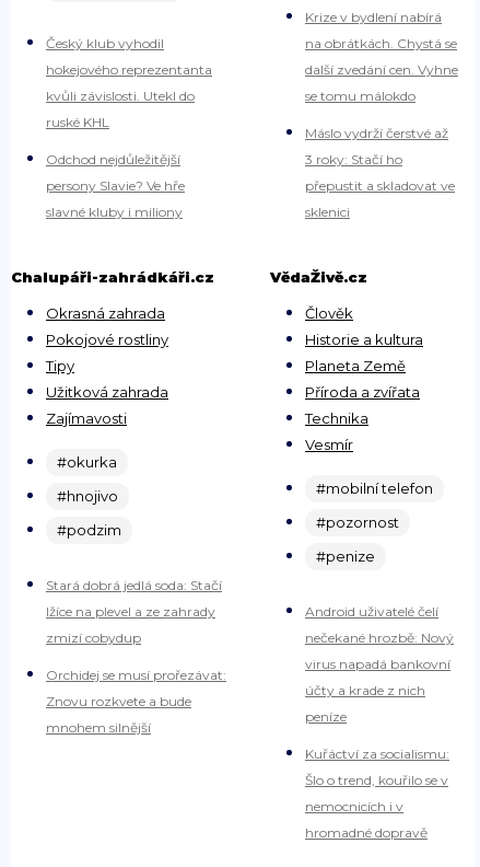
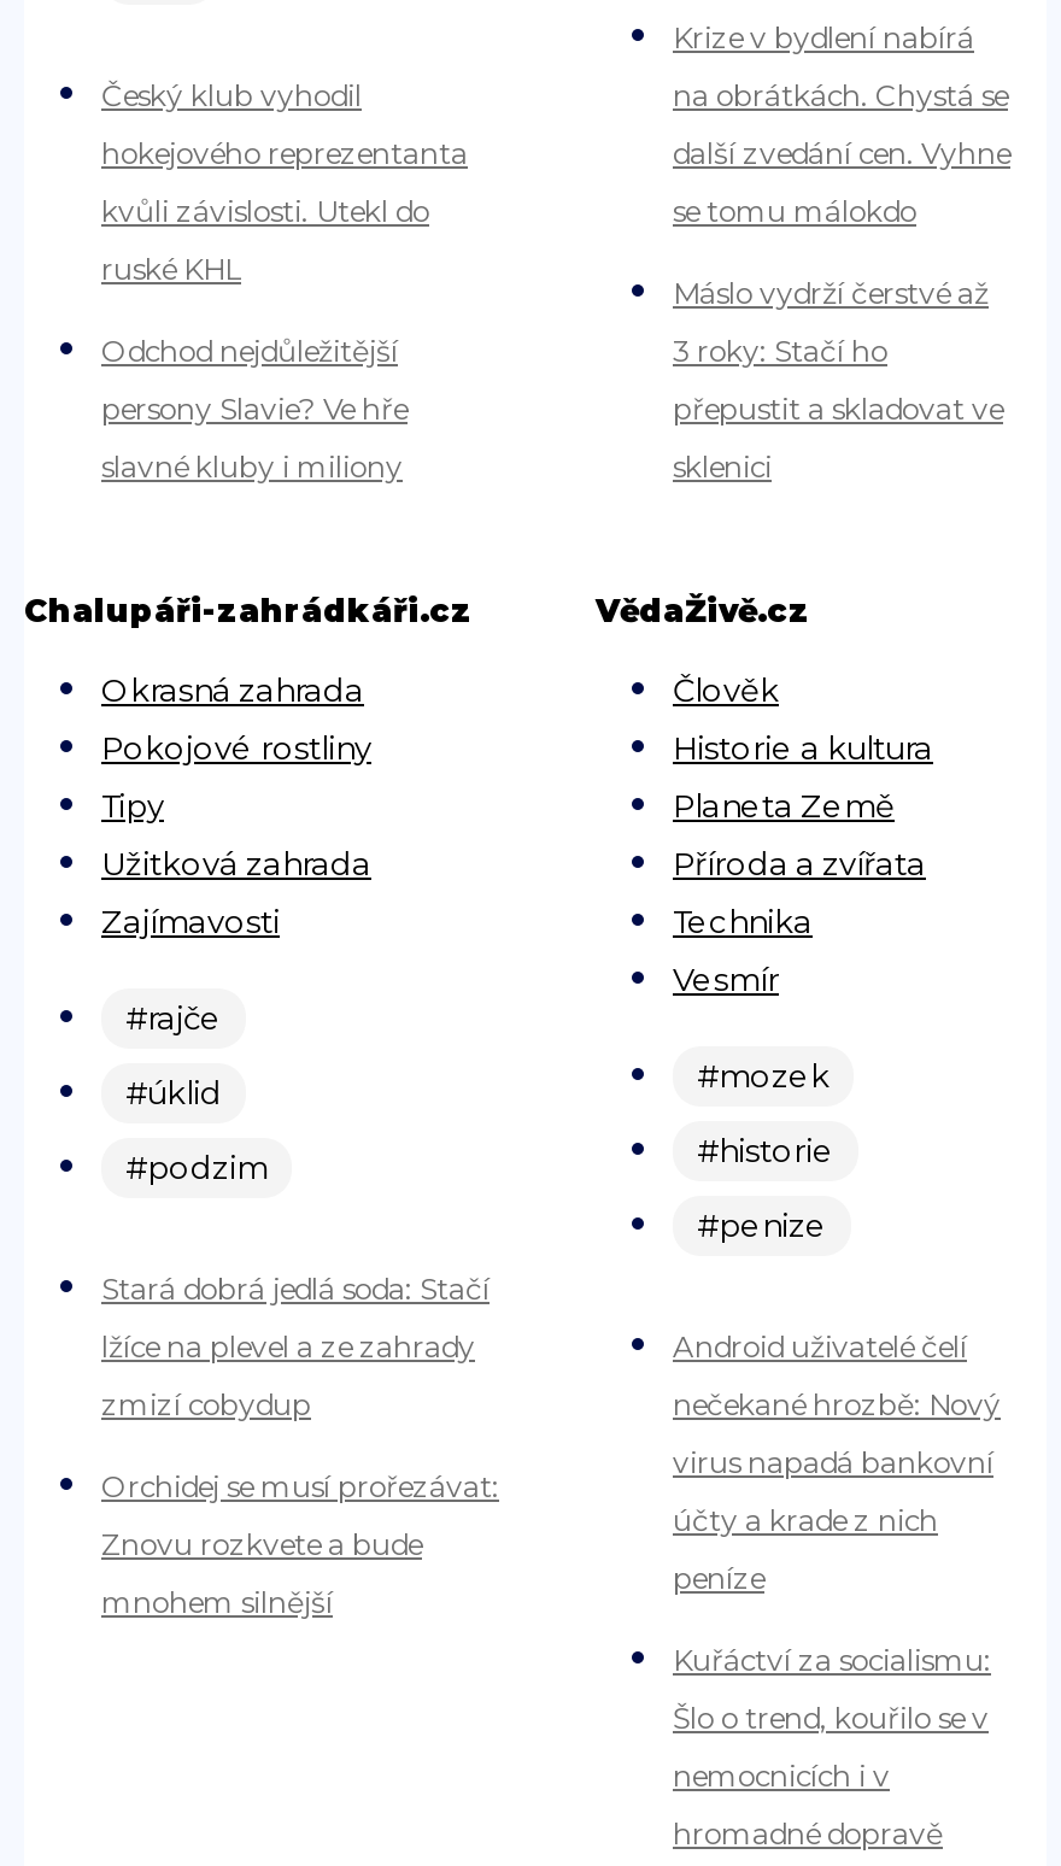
- #okurka
+ #rajče

- #mobilní telefon
+ #mozek

- #hnojivo
+ #úklid

- #pozornost
+ #historie
